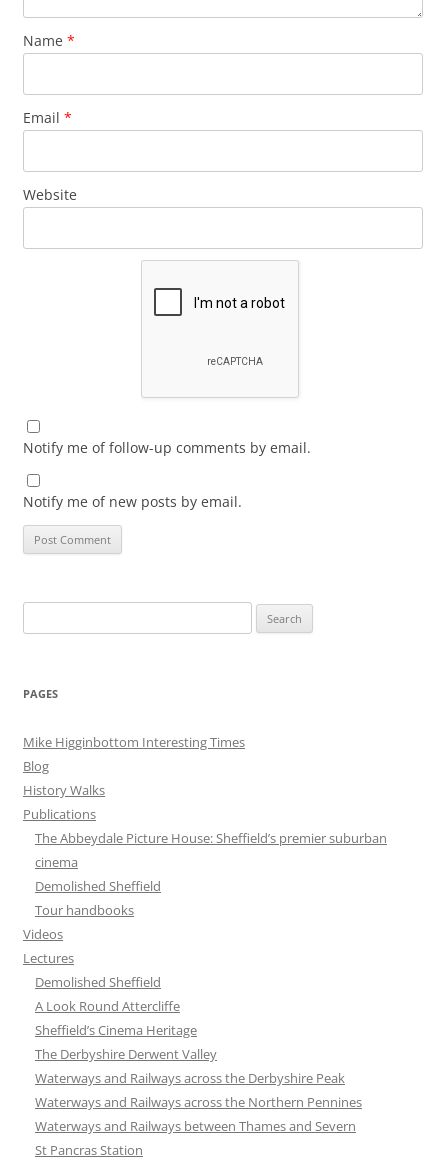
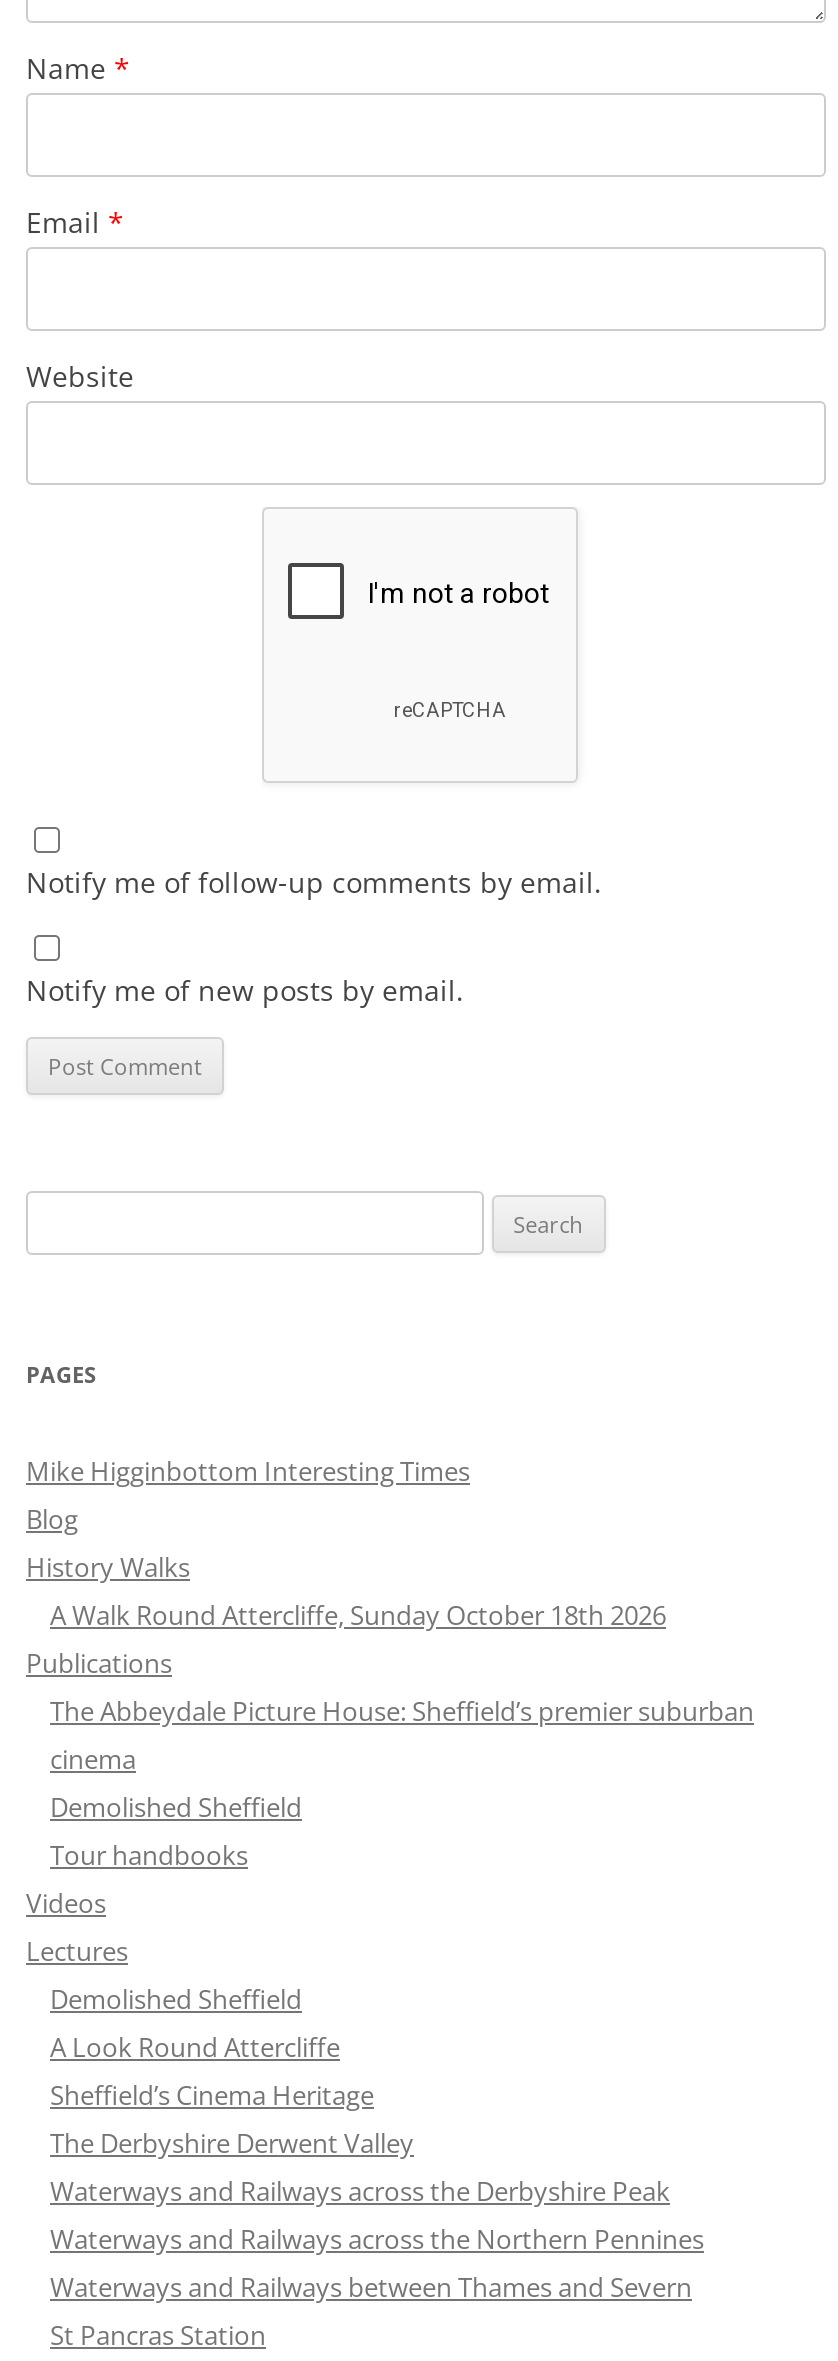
+ A Walk Round Attercliffe, Sunday October 18th 2026
